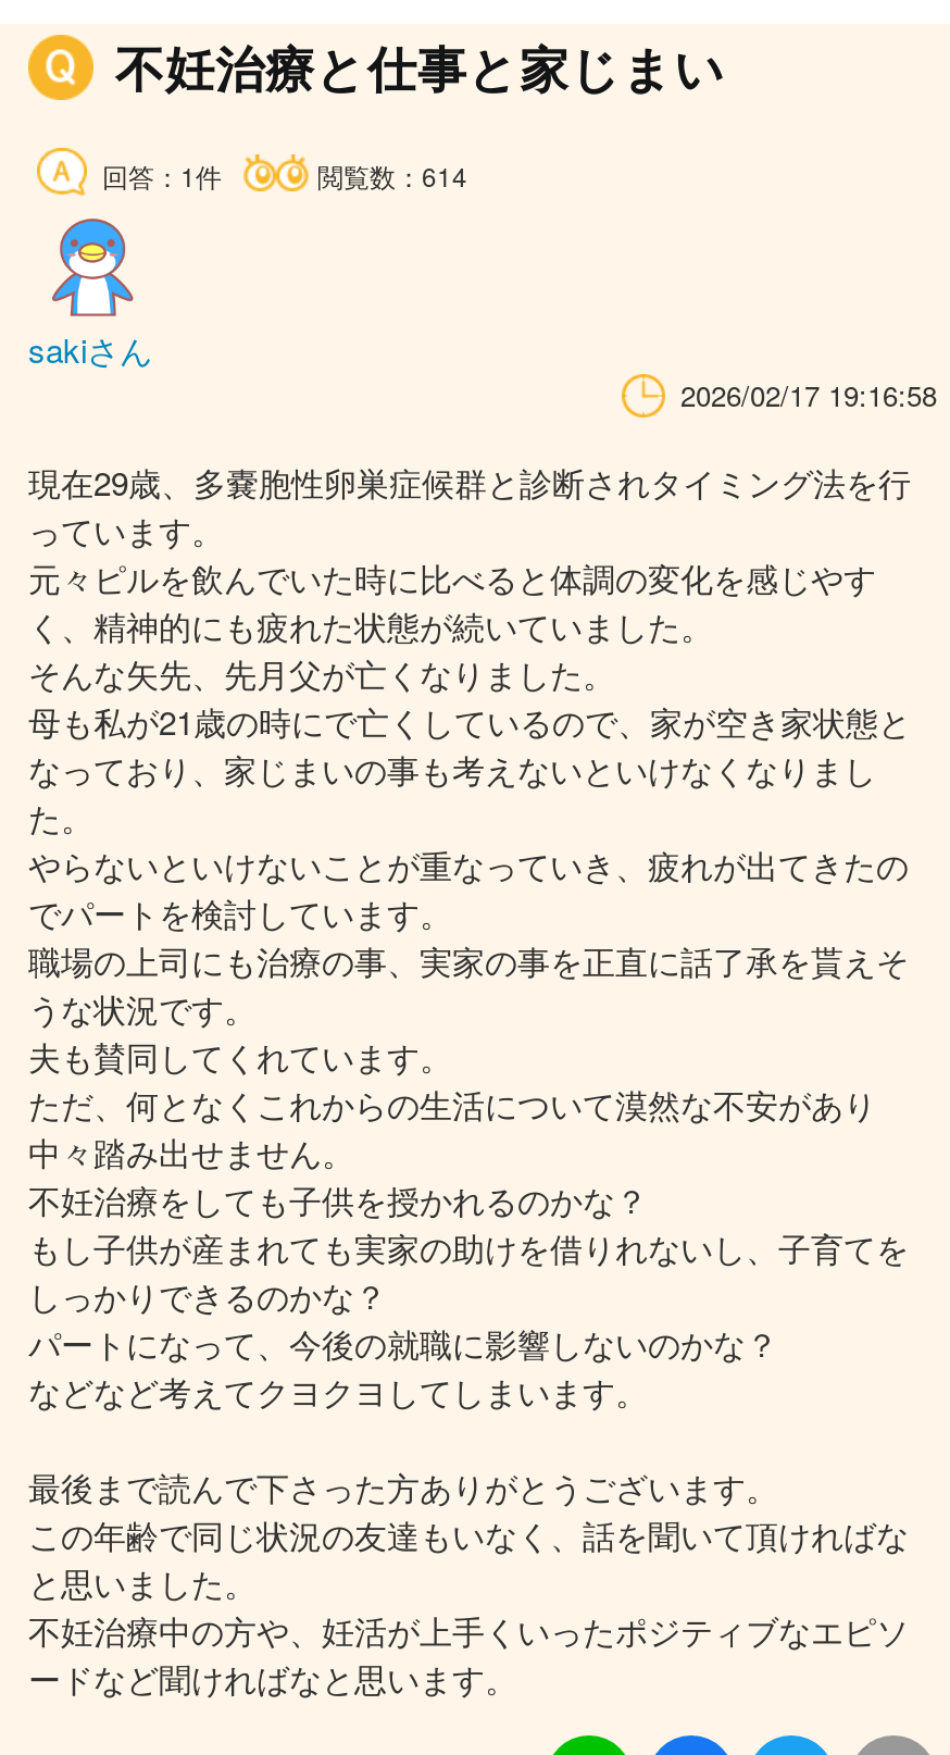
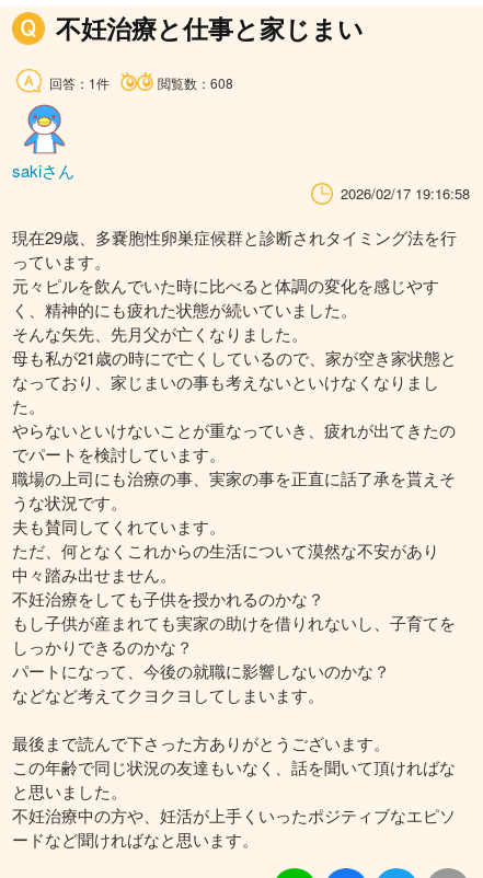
- 閲覧数：614
+ 閲覧数：608
